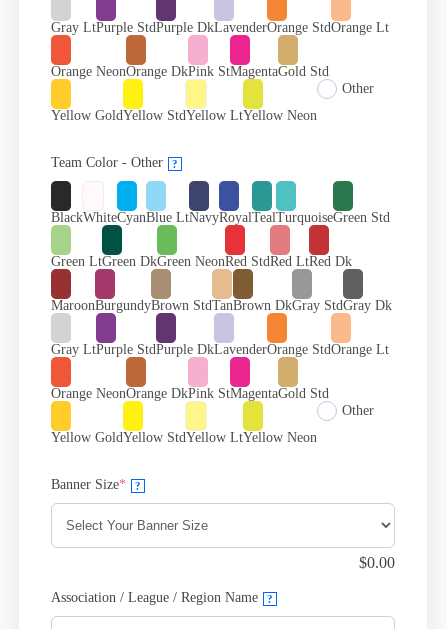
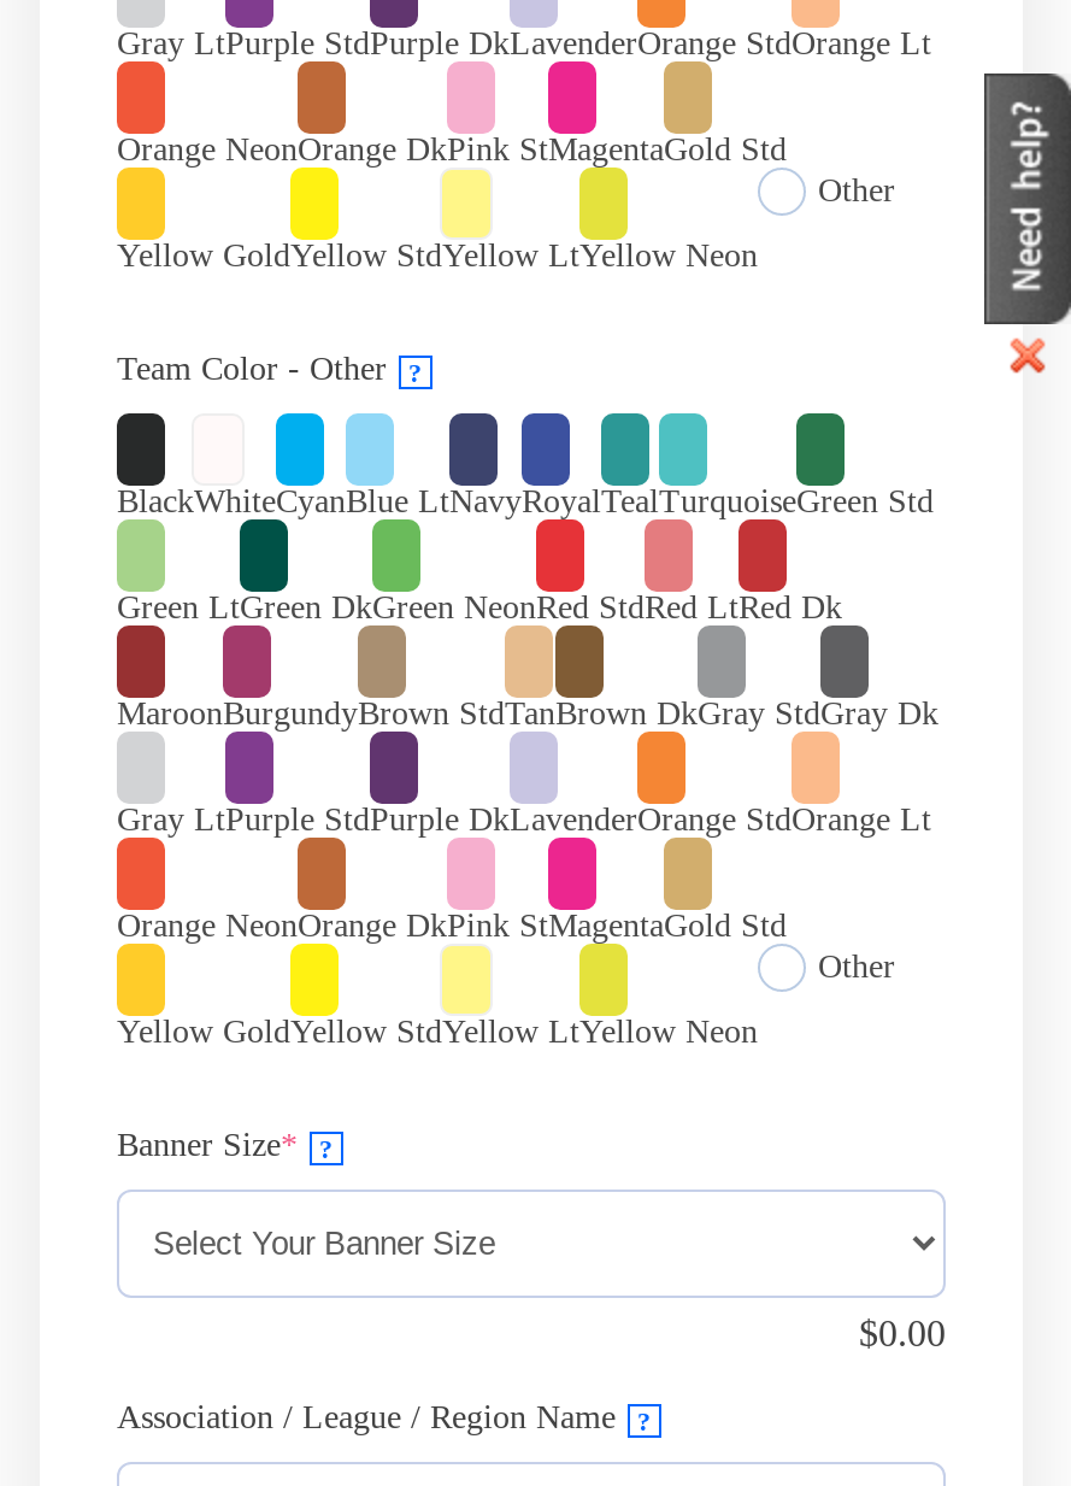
+ [image]
